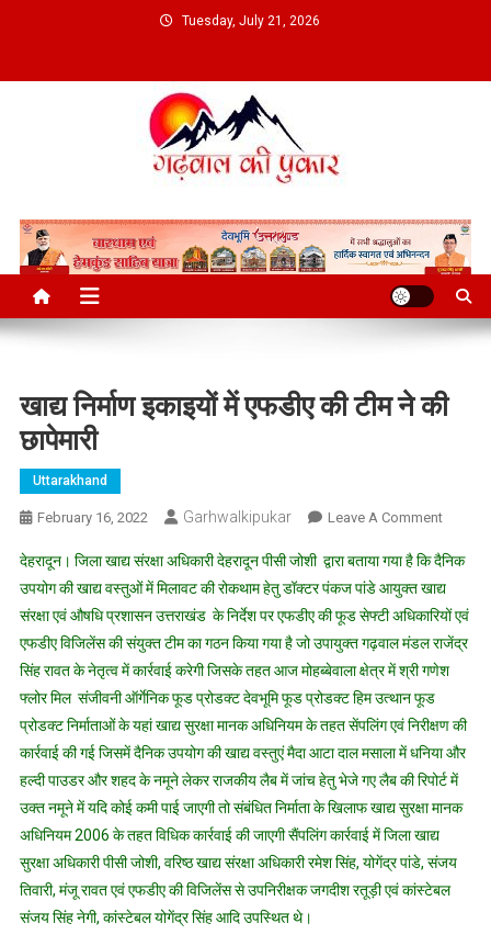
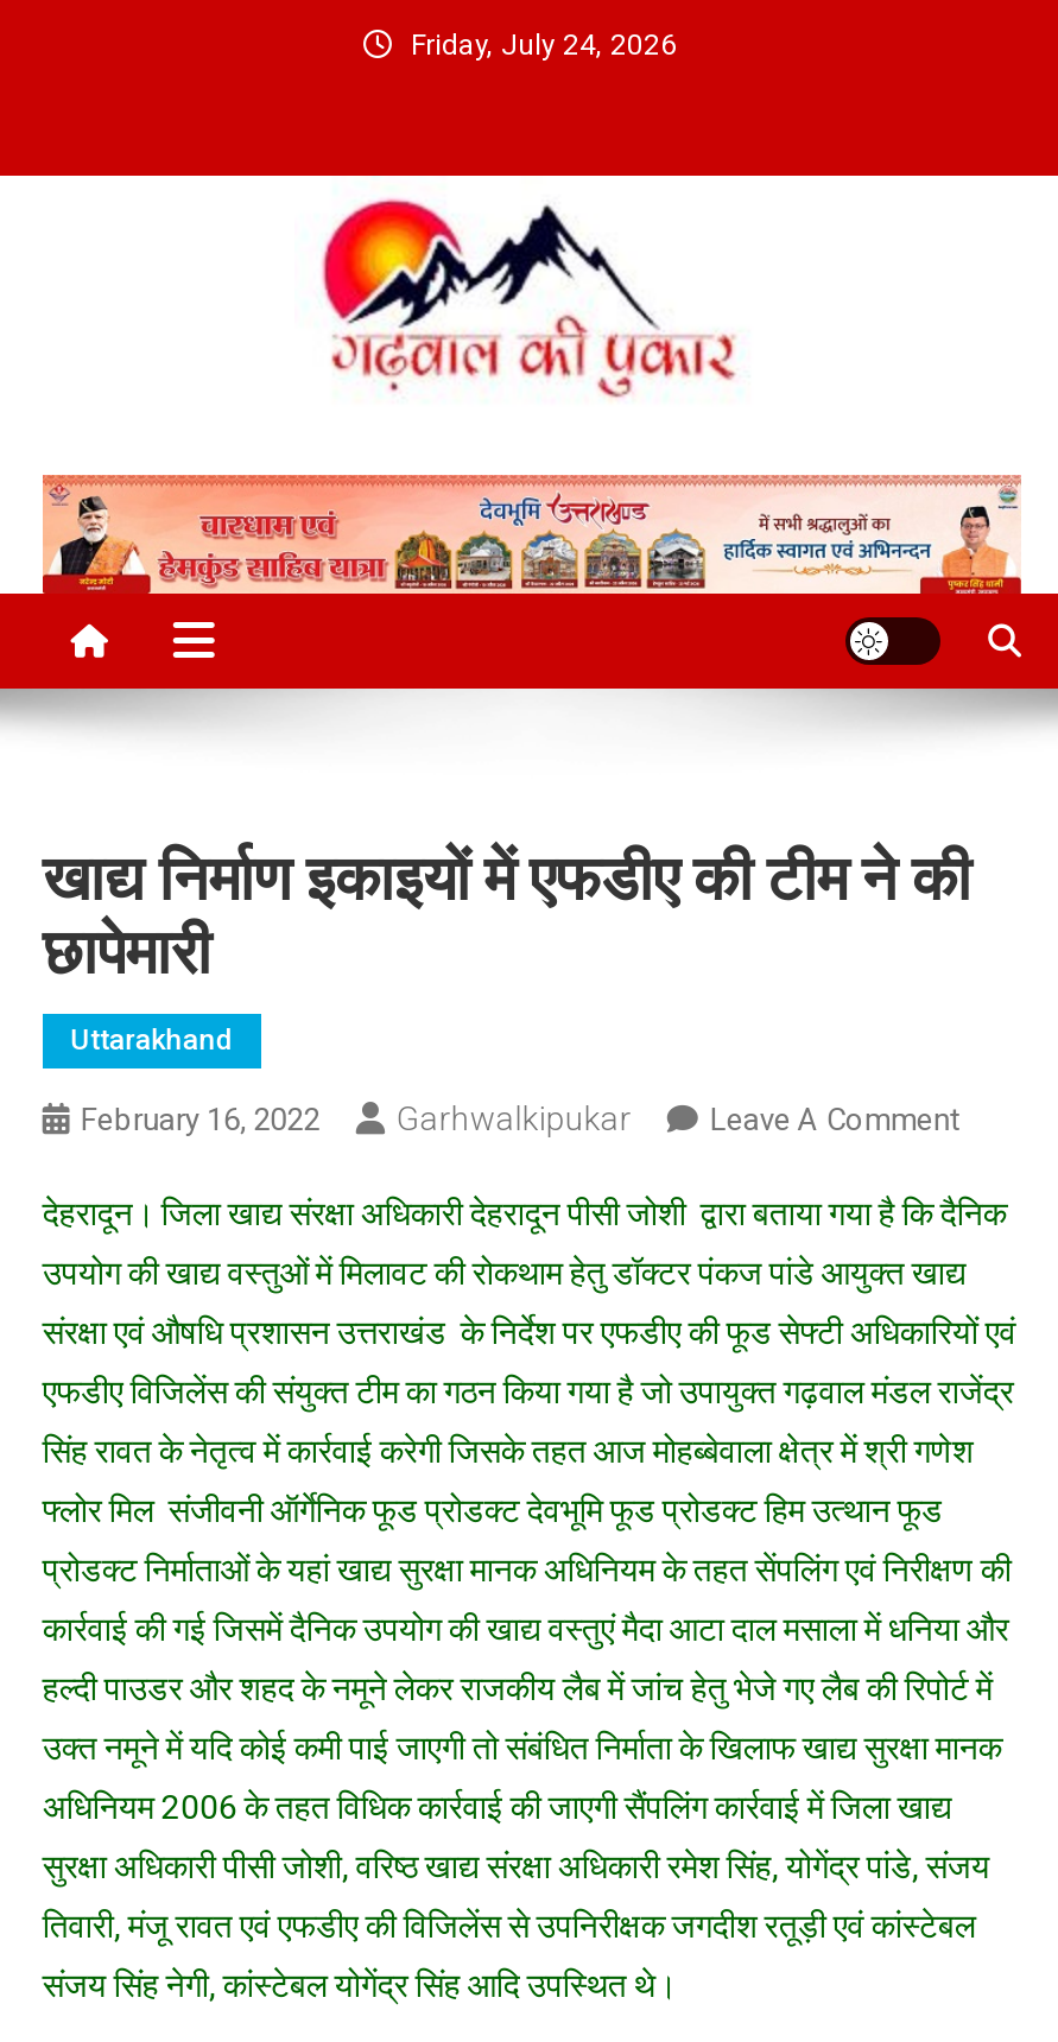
- Tuesday, July 21, 2026
+ Friday, July 24, 2026
